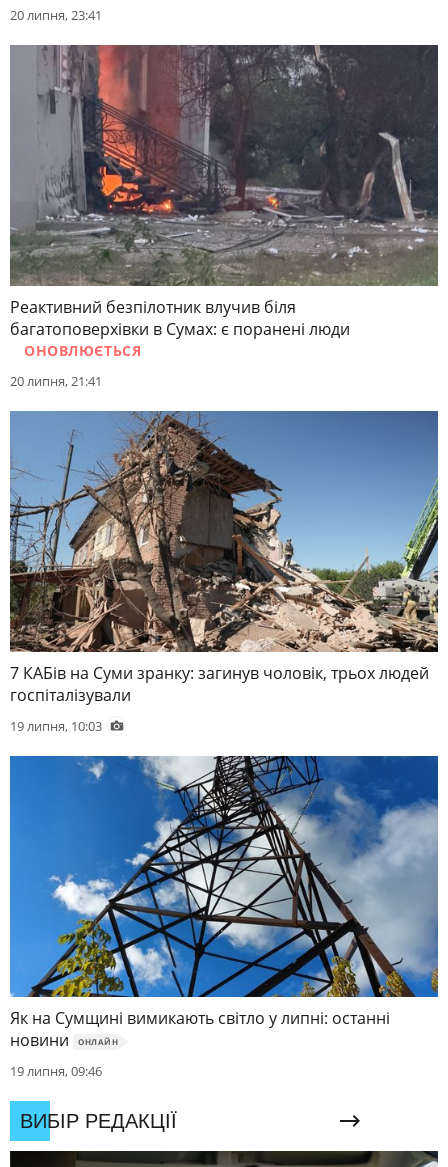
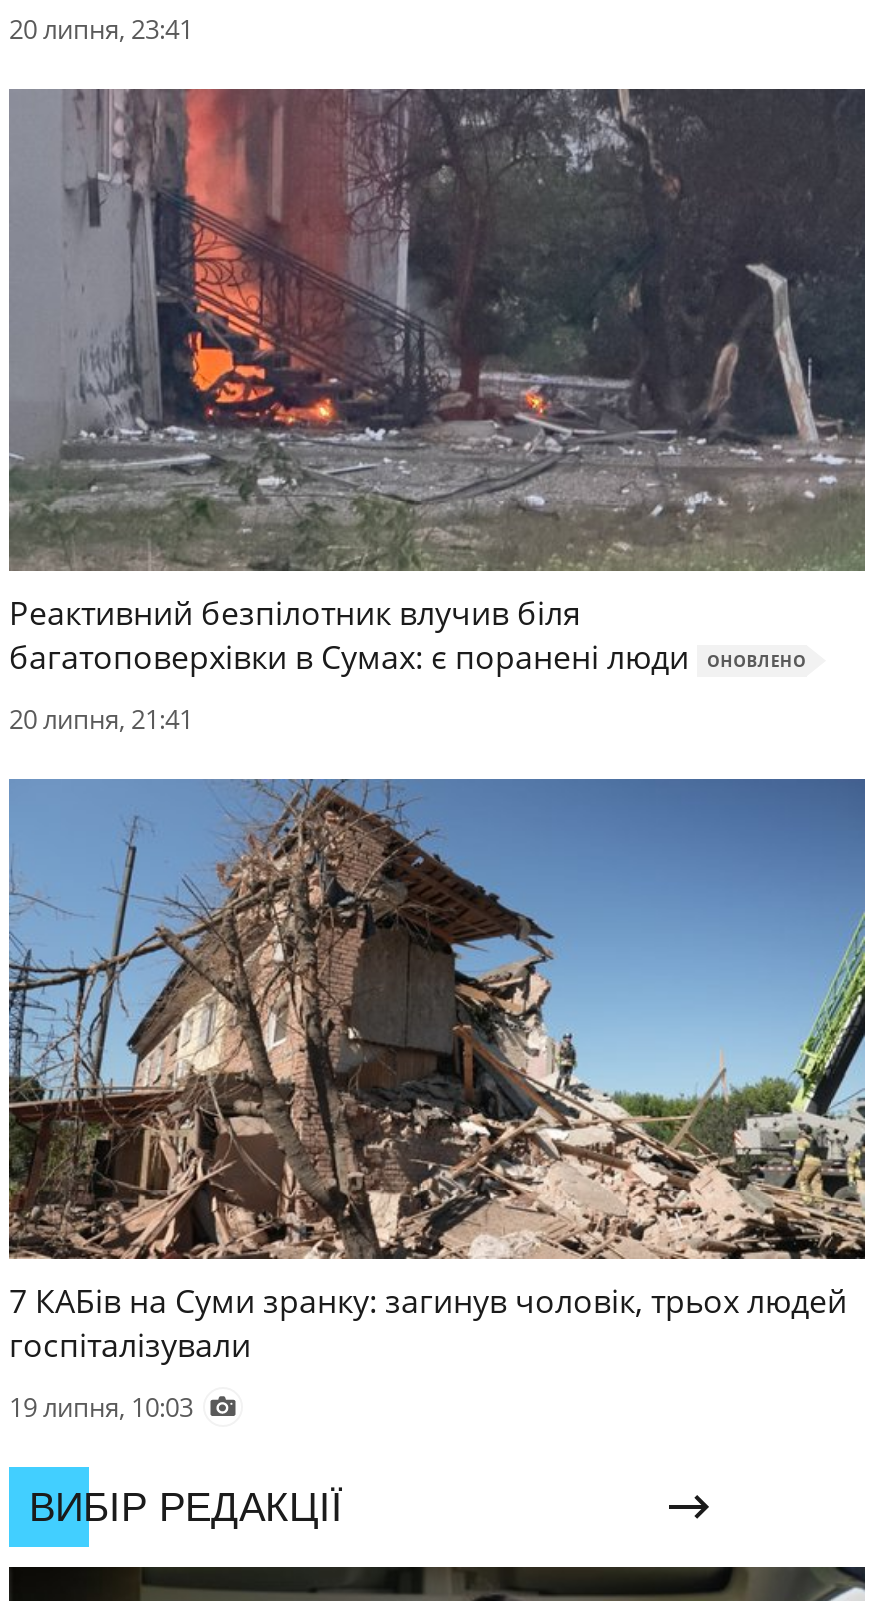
- ОНОВЛЮЄТЬСЯ
+ ОНОВЛЕНО

- [image]
- Як на Сумщині вимикають світло у липні: останні
- новини
- ОНЛАЙН
- 19 липня, 09:46
